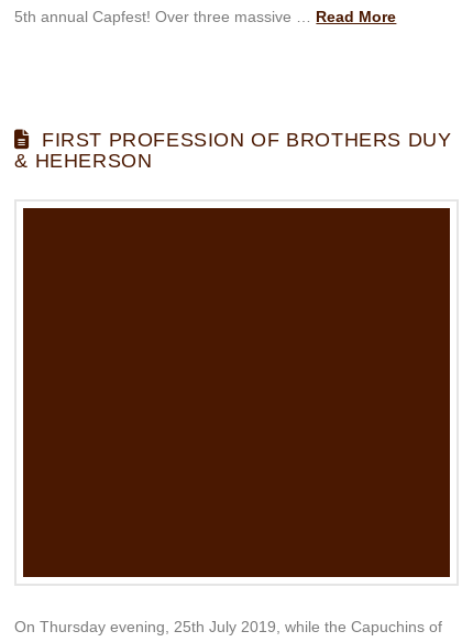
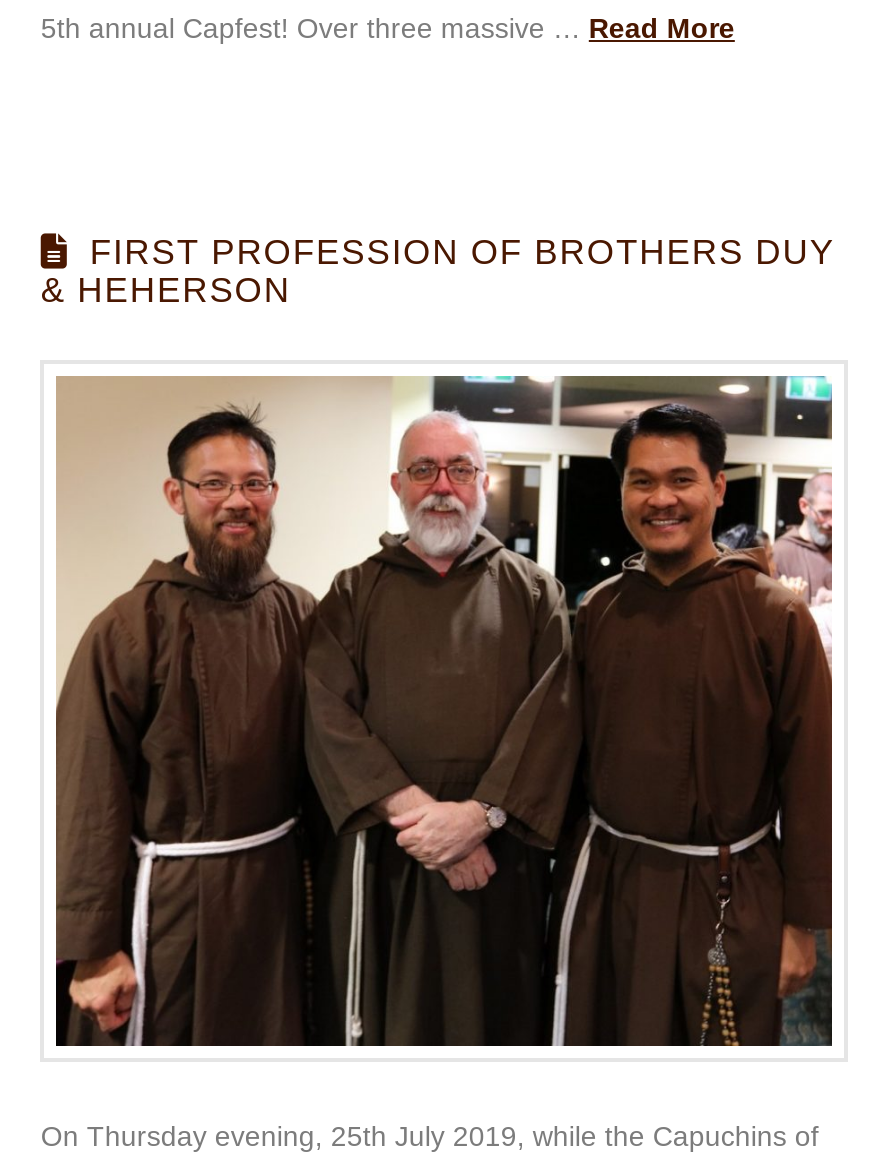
+ [image]
